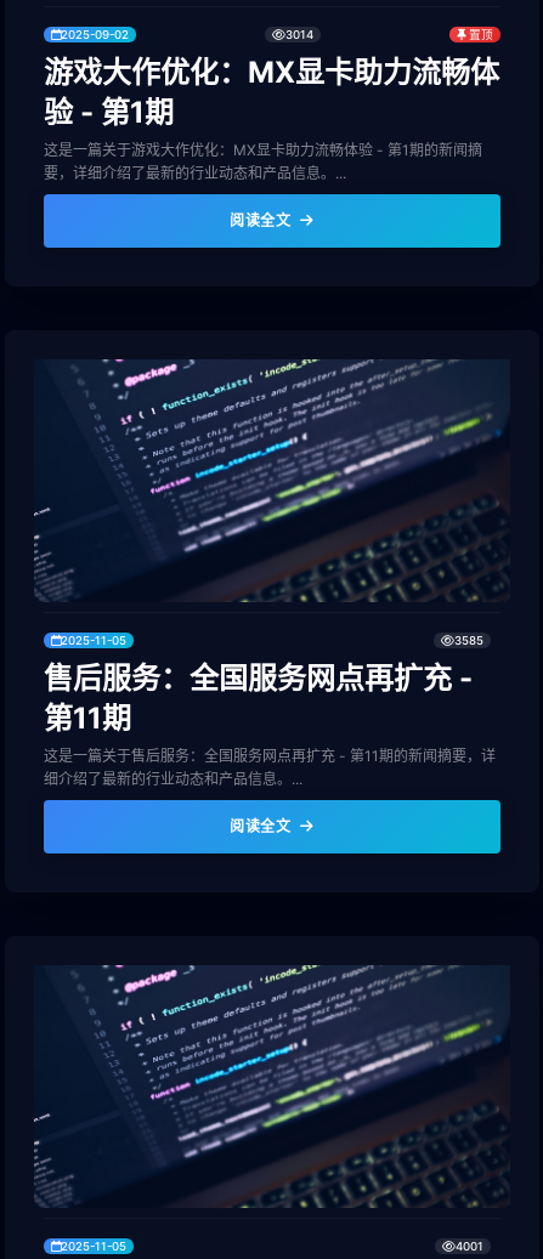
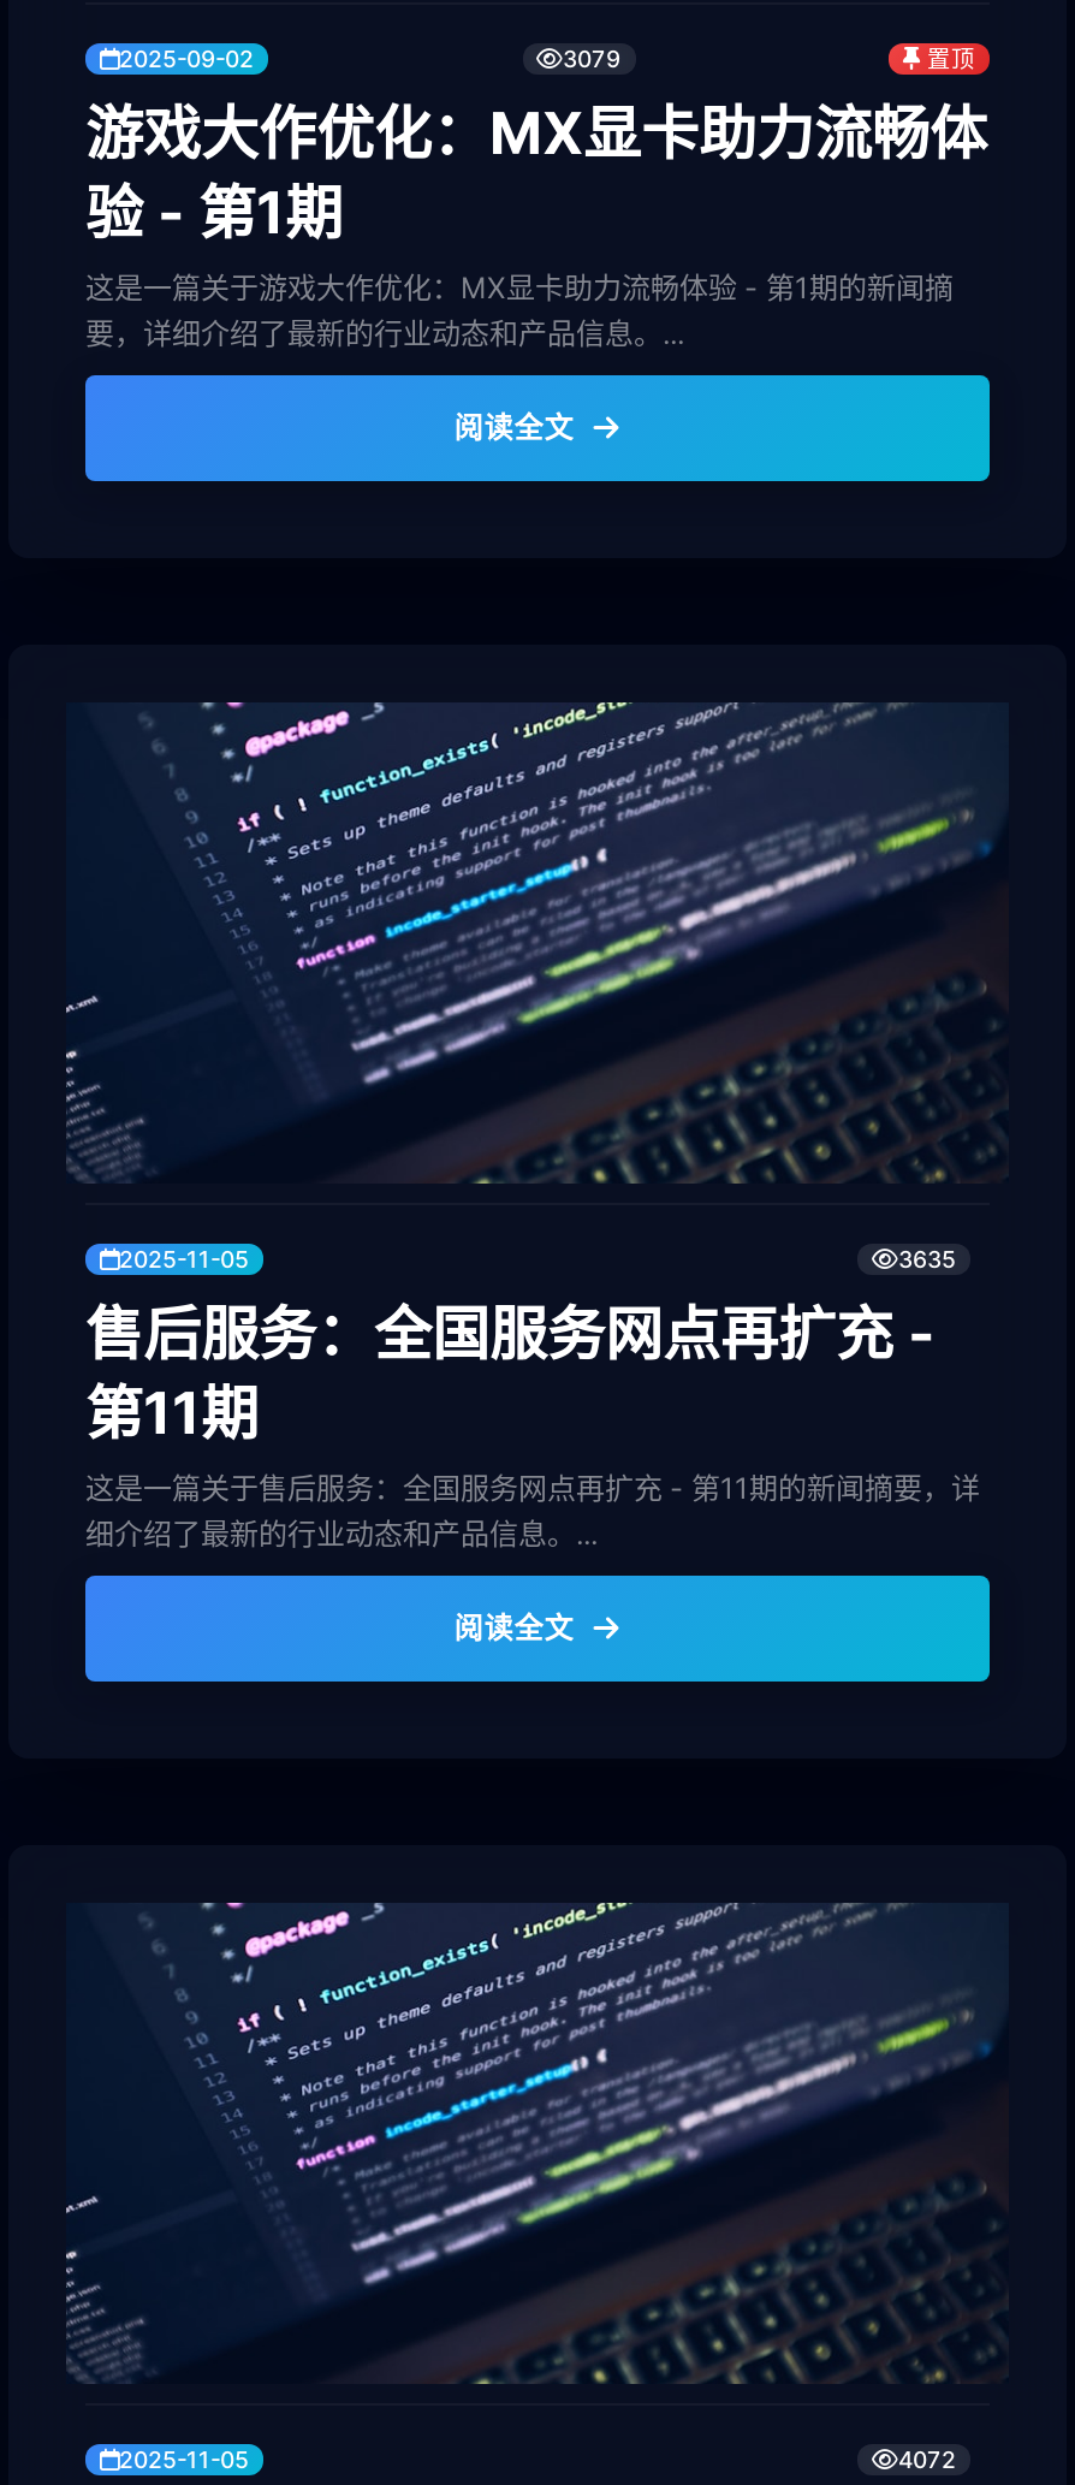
- 3014
+ 3079

- 3585
+ 3635

- 4001
+ 4072
